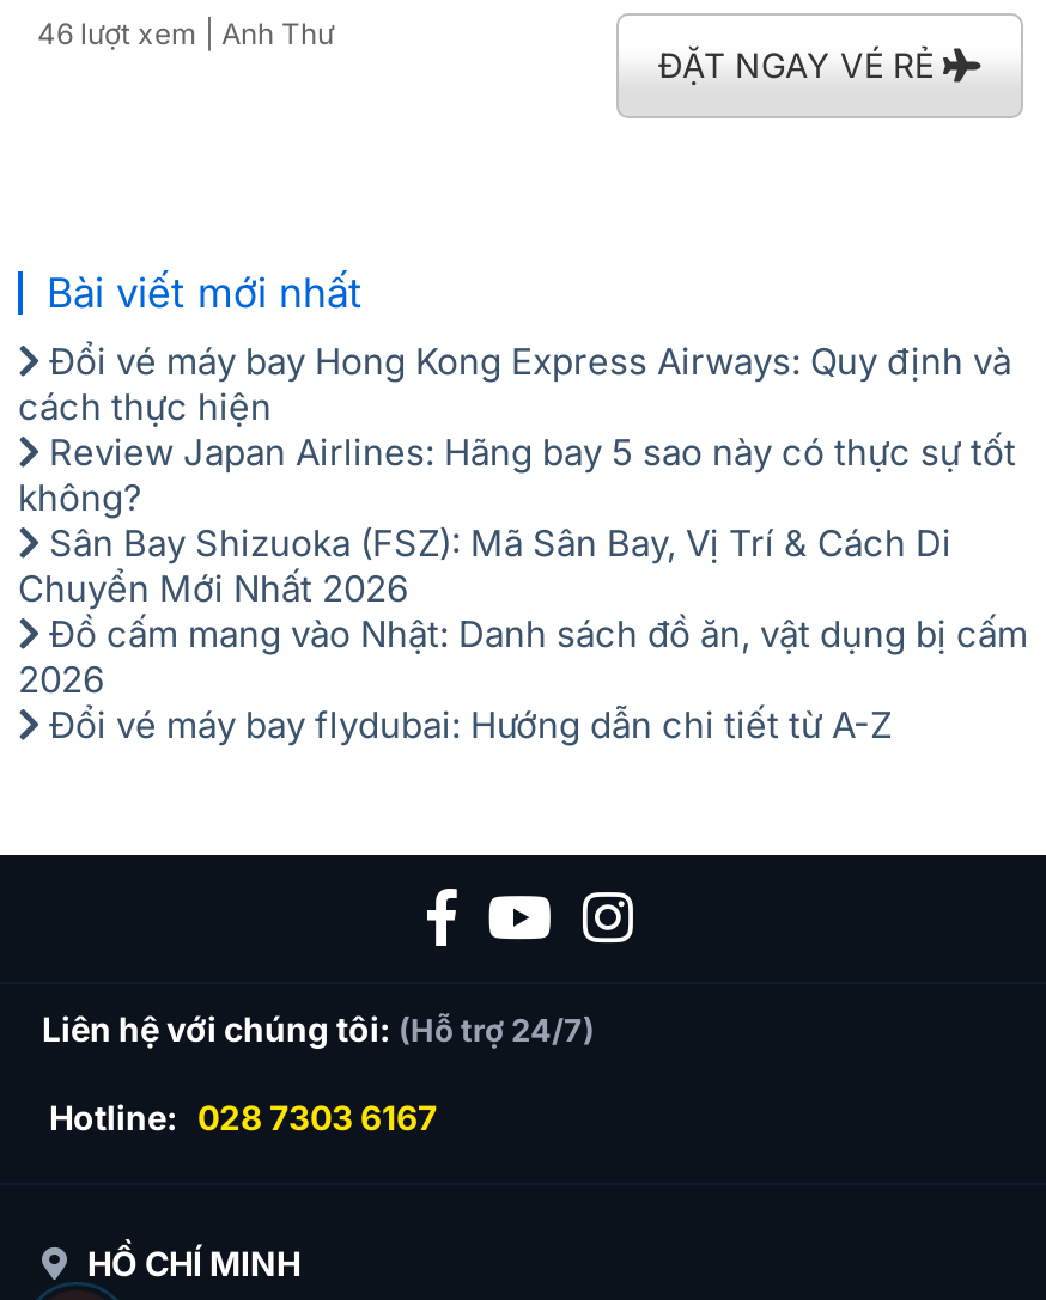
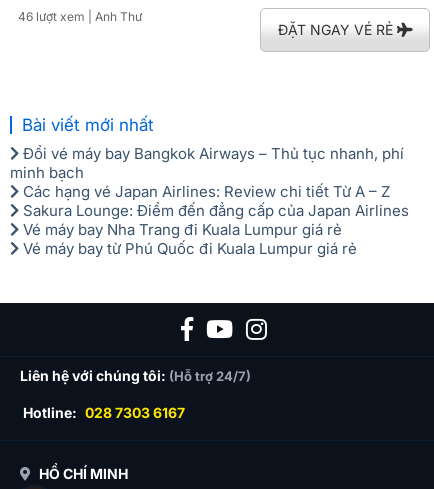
- Đổi vé máy bay Hong Kong Express Airways: Quy định và
- cách thực hiện
- Review Japan Airlines: Hãng bay 5 sao này có thực sự tốt
- không?
- Sân Bay Shizuoka (FSZ): Mã Sân Bay, Vị Trí & Cách Di
- Chuyển Mới Nhất 2026
- Đồ cấm mang vào Nhật: Danh sách đồ ăn, vật dụng bị cấm
- 2026
- Đổi vé máy bay flydubai: Hướng dẫn chi tiết từ A-Z
+ Đổi vé máy bay Bangkok Airways – Thủ tục nhanh, phí
+ minh bạch
+ Các hạng vé Japan Airlines: Review chi tiết Từ A – Z
+ Sakura Lounge: Điểm đến đẳng cấp của Japan Airlines
+ Vé máy bay Nha Trang đi Kuala Lumpur giá rẻ
+ Vé máy bay từ Phú Quốc đi Kuala Lumpur giá rẻ
